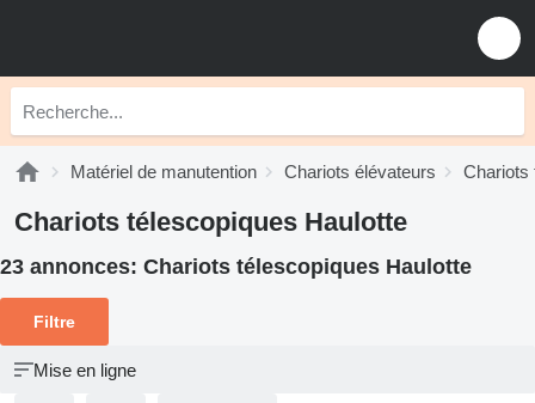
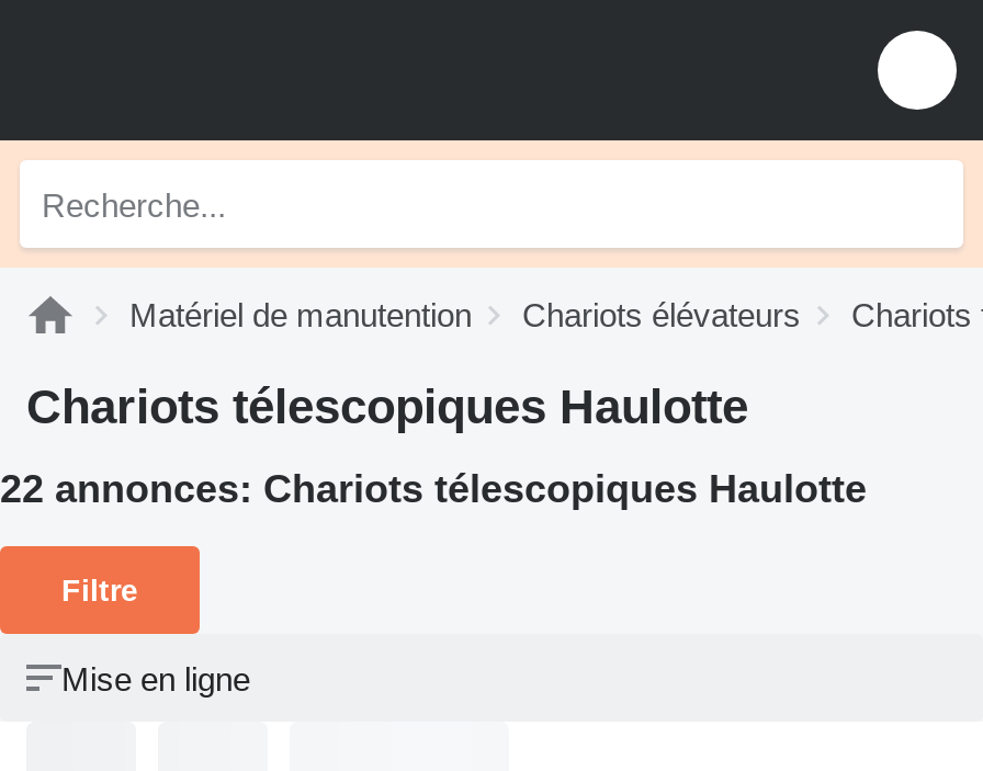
- 23 annonces: Chariots télescopiques Haulotte
+ 22 annonces: Chariots télescopiques Haulotte
